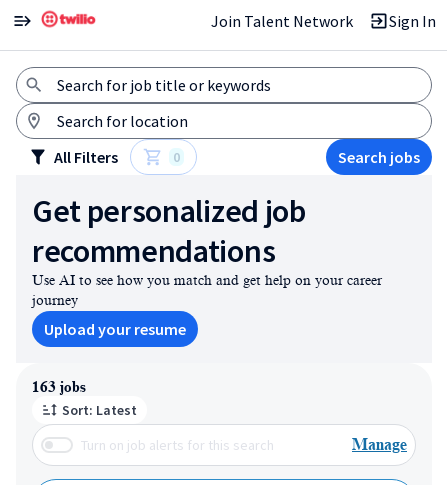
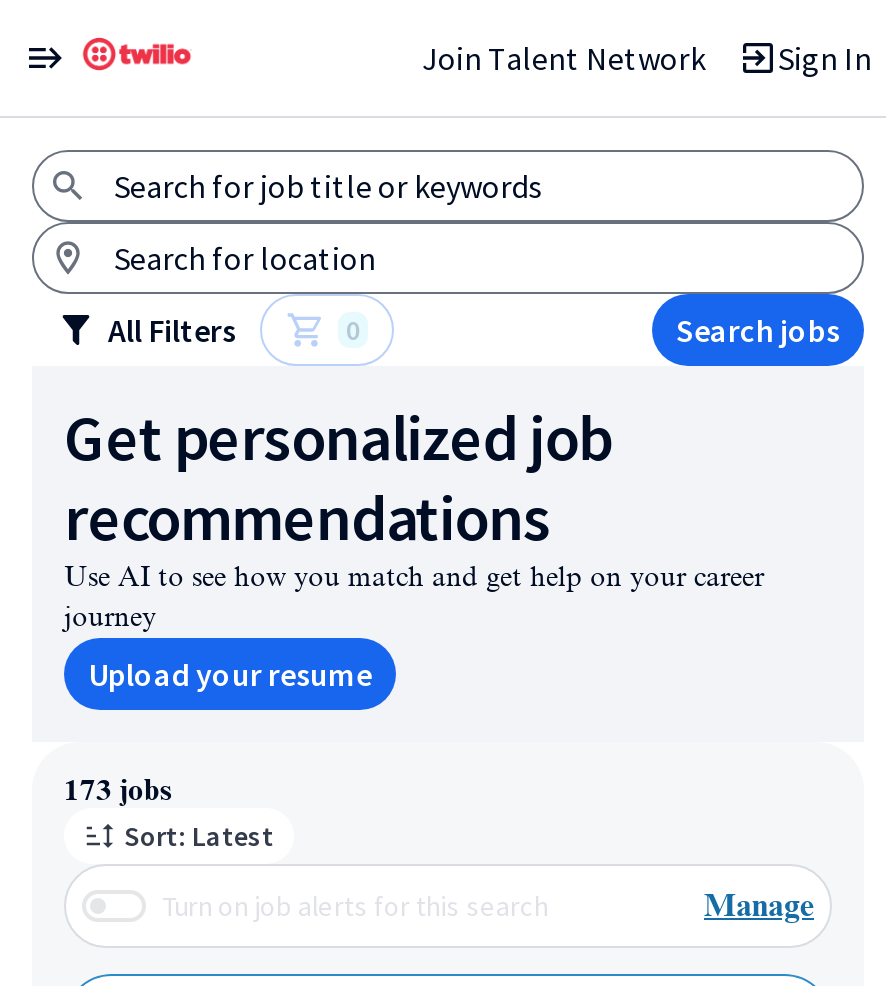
- 163 jobs
+ 173 jobs
